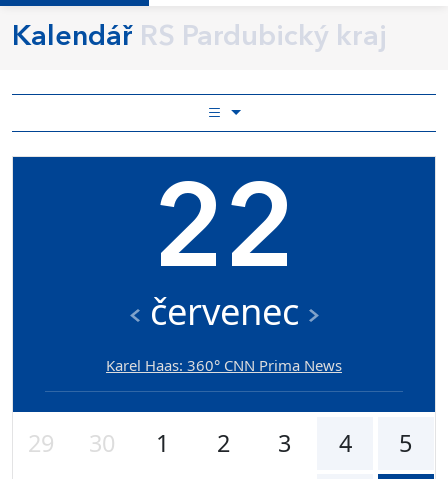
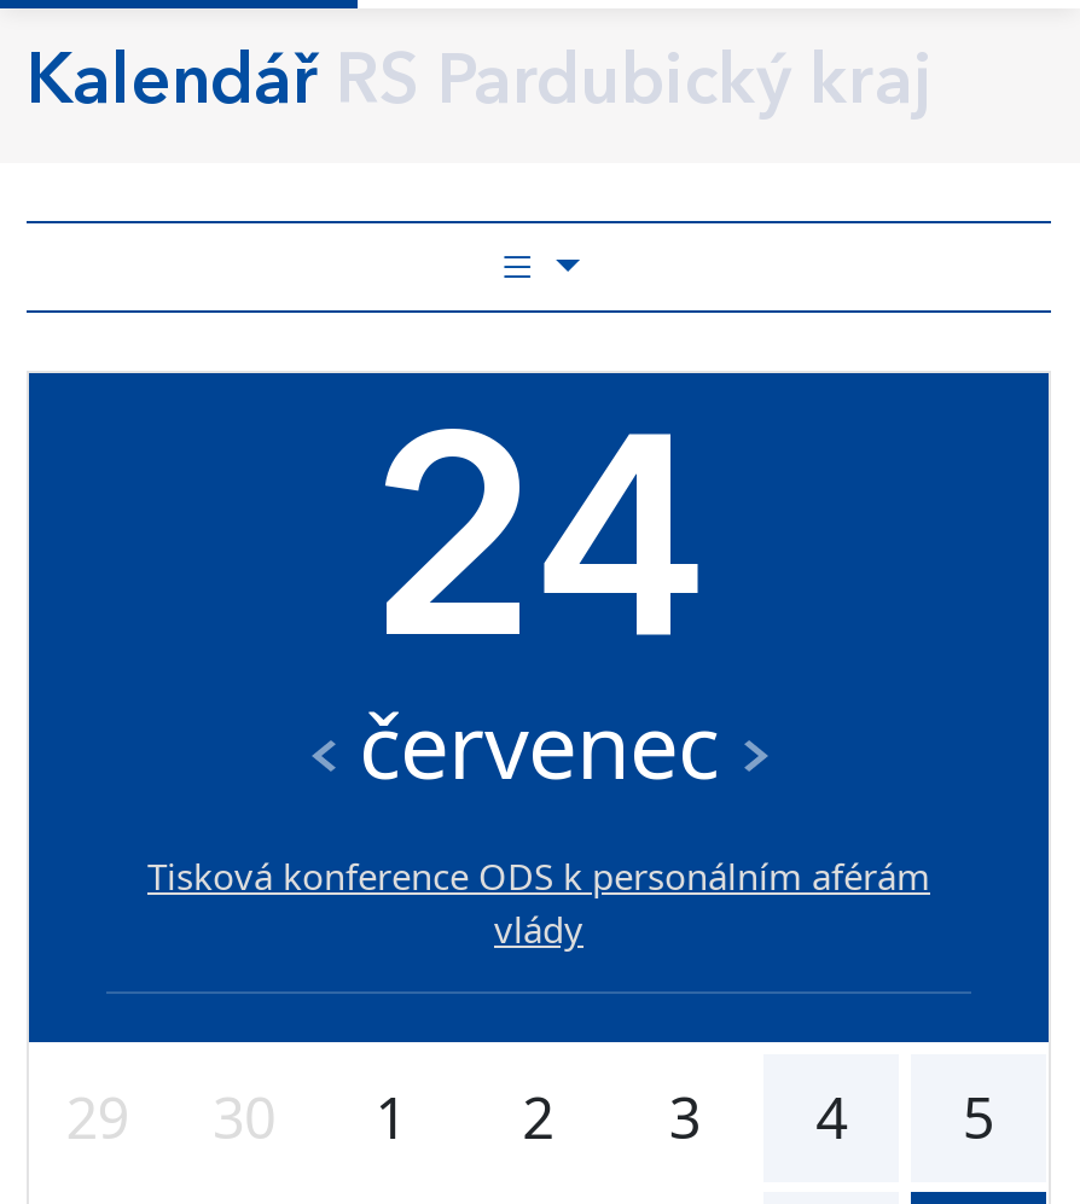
- 22
+ 24

- Karel Haas: 360° CNN Prima News
+ Tisková konference ODS k personálním aférám
+ vlády
